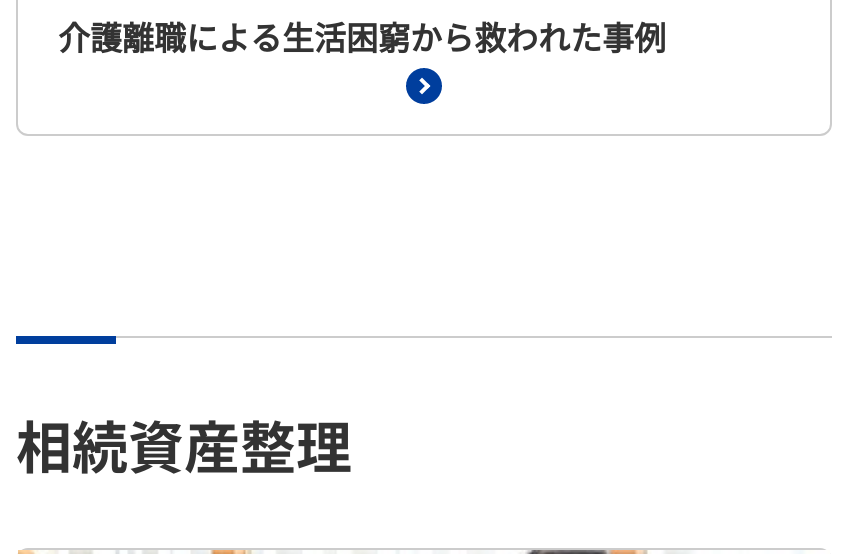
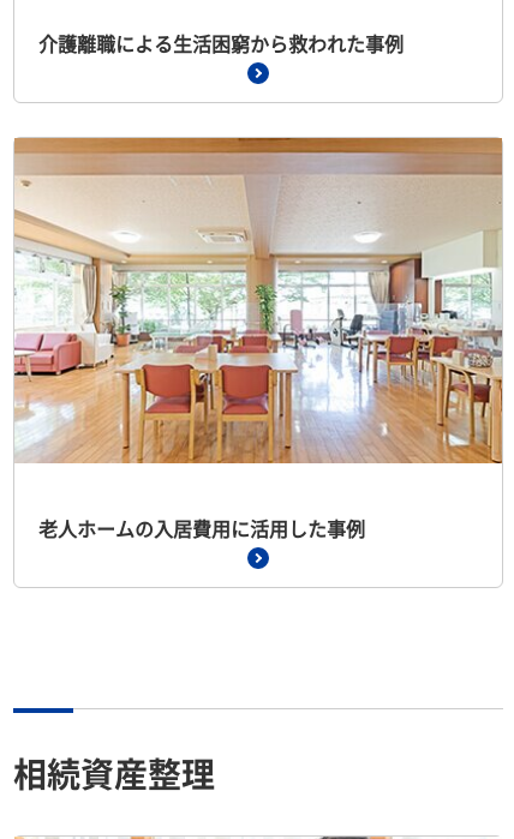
+ [image]

+ 老人ホームの入居費用に活用した事例
